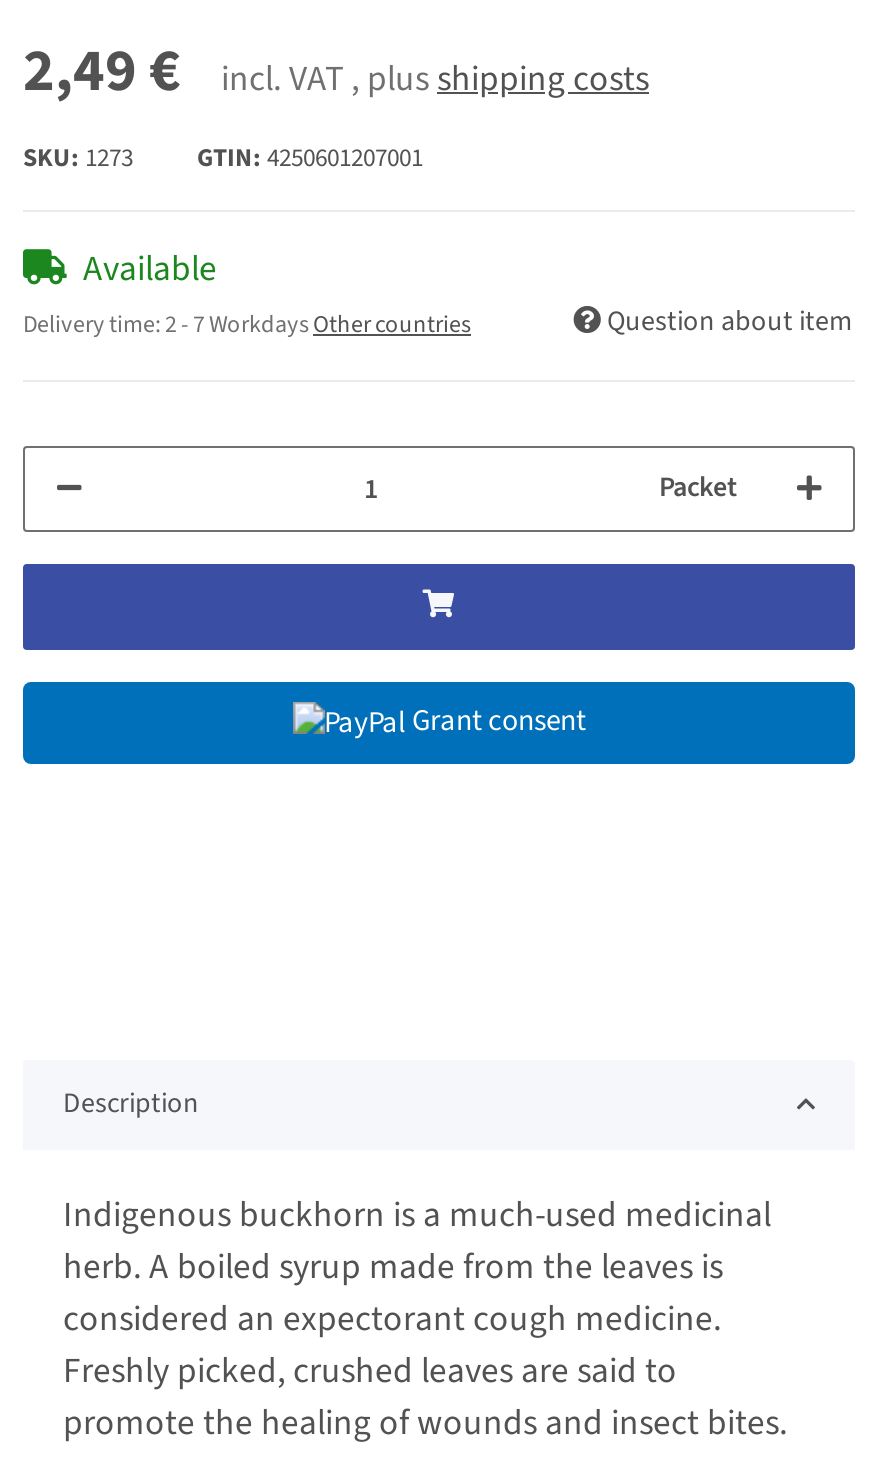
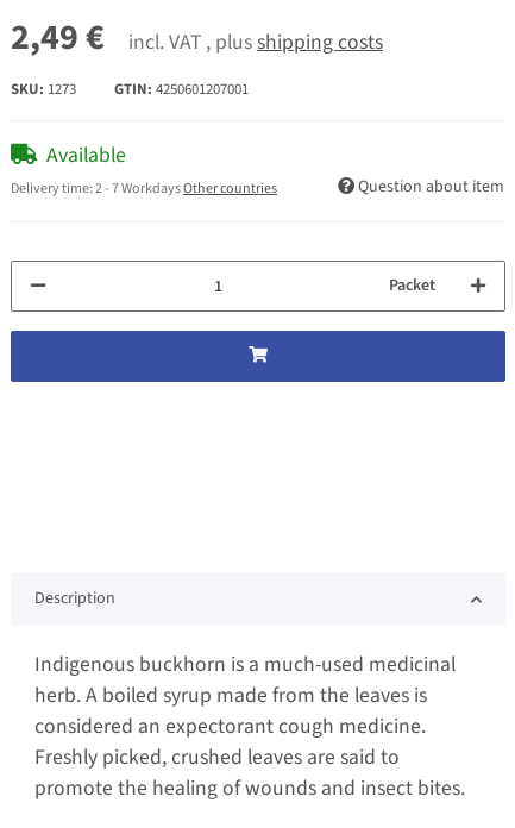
- Grant consent
